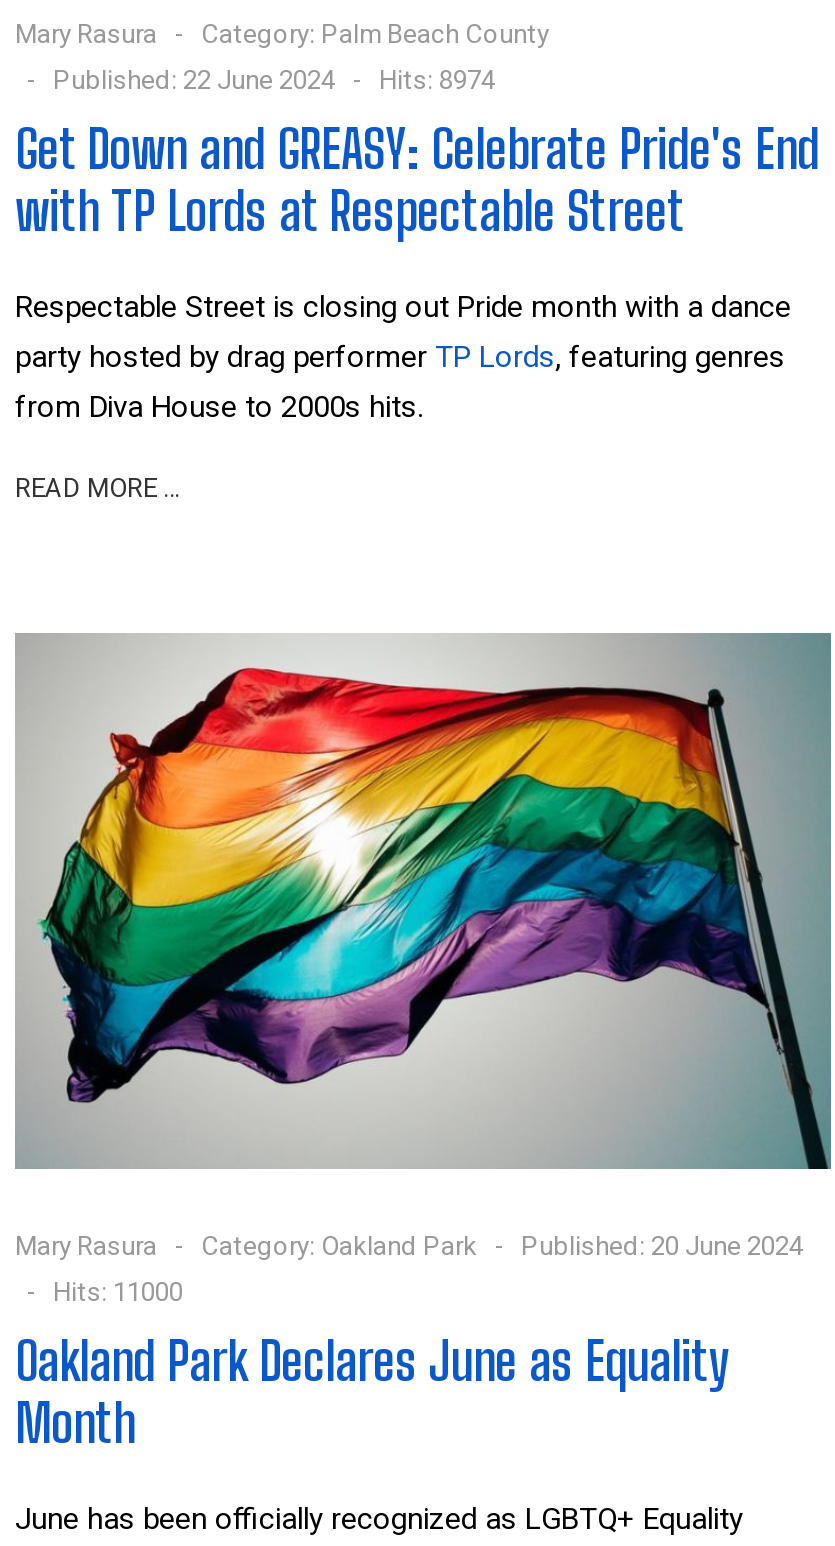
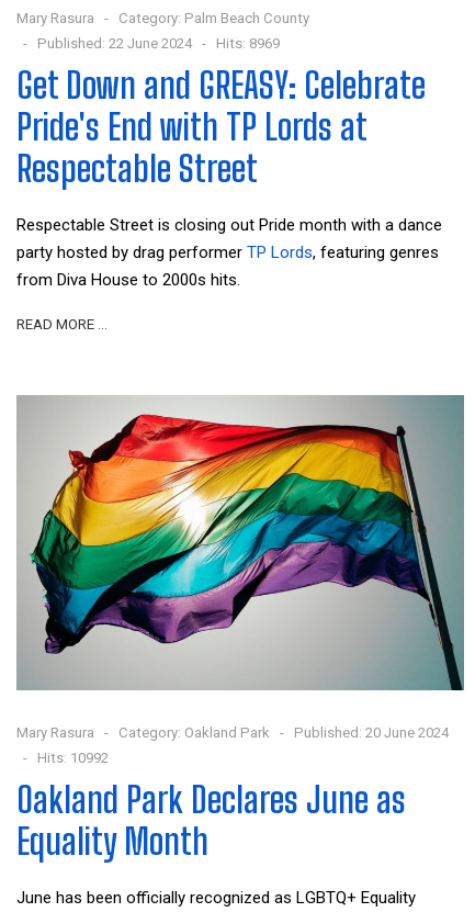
- Hits: 8974
- Get Down and GREASY: Celebrate Pride's End
- with TP Lords at Respectable Street
+ Hits: 8969
+ Get Down and GREASY: Celebrate
+ Pride's End with TP Lords at
+ Respectable Street

- Hits: 11000
- Oakland Park Declares June as Equality
- Month
+ Hits: 10992
+ Oakland Park Declares June as
+ Equality Month
